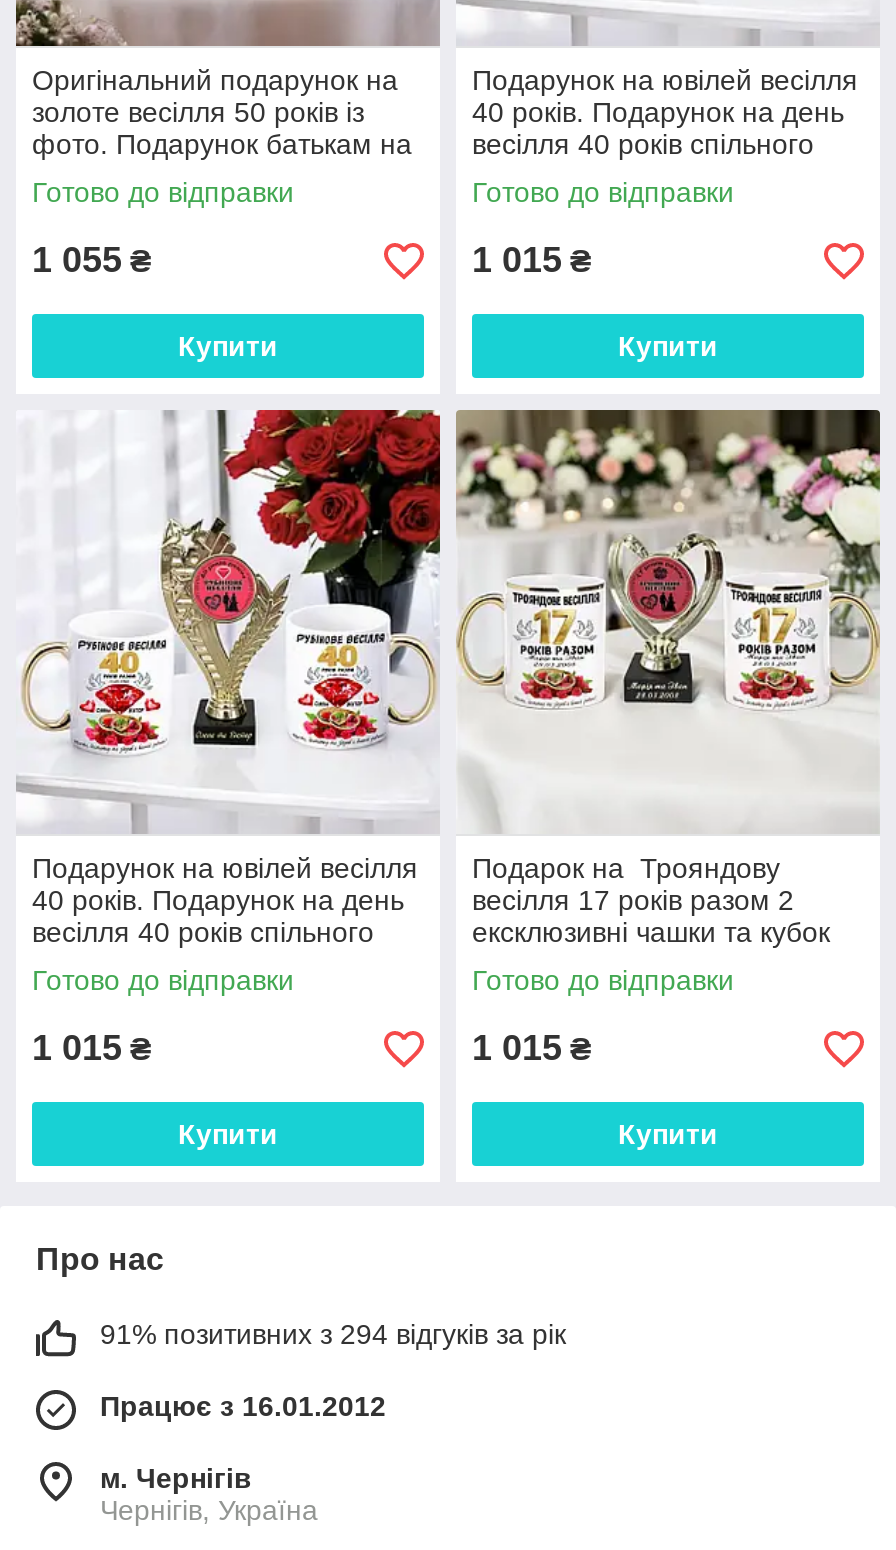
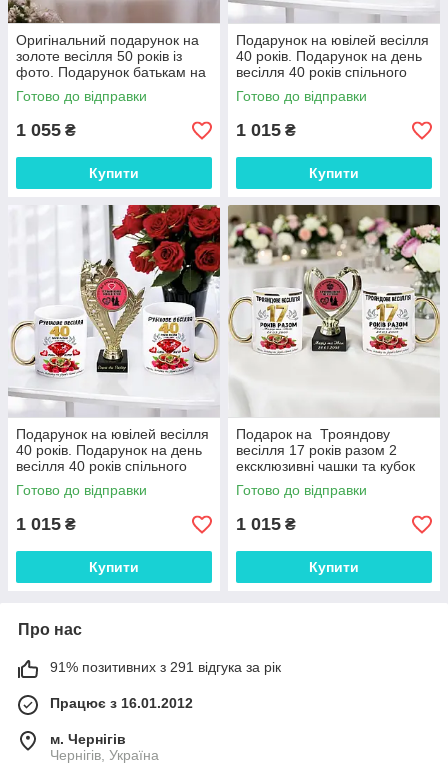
- 91% позитивних з 294 відгуків за рік
+ 91% позитивних з 291 відгука за рік
